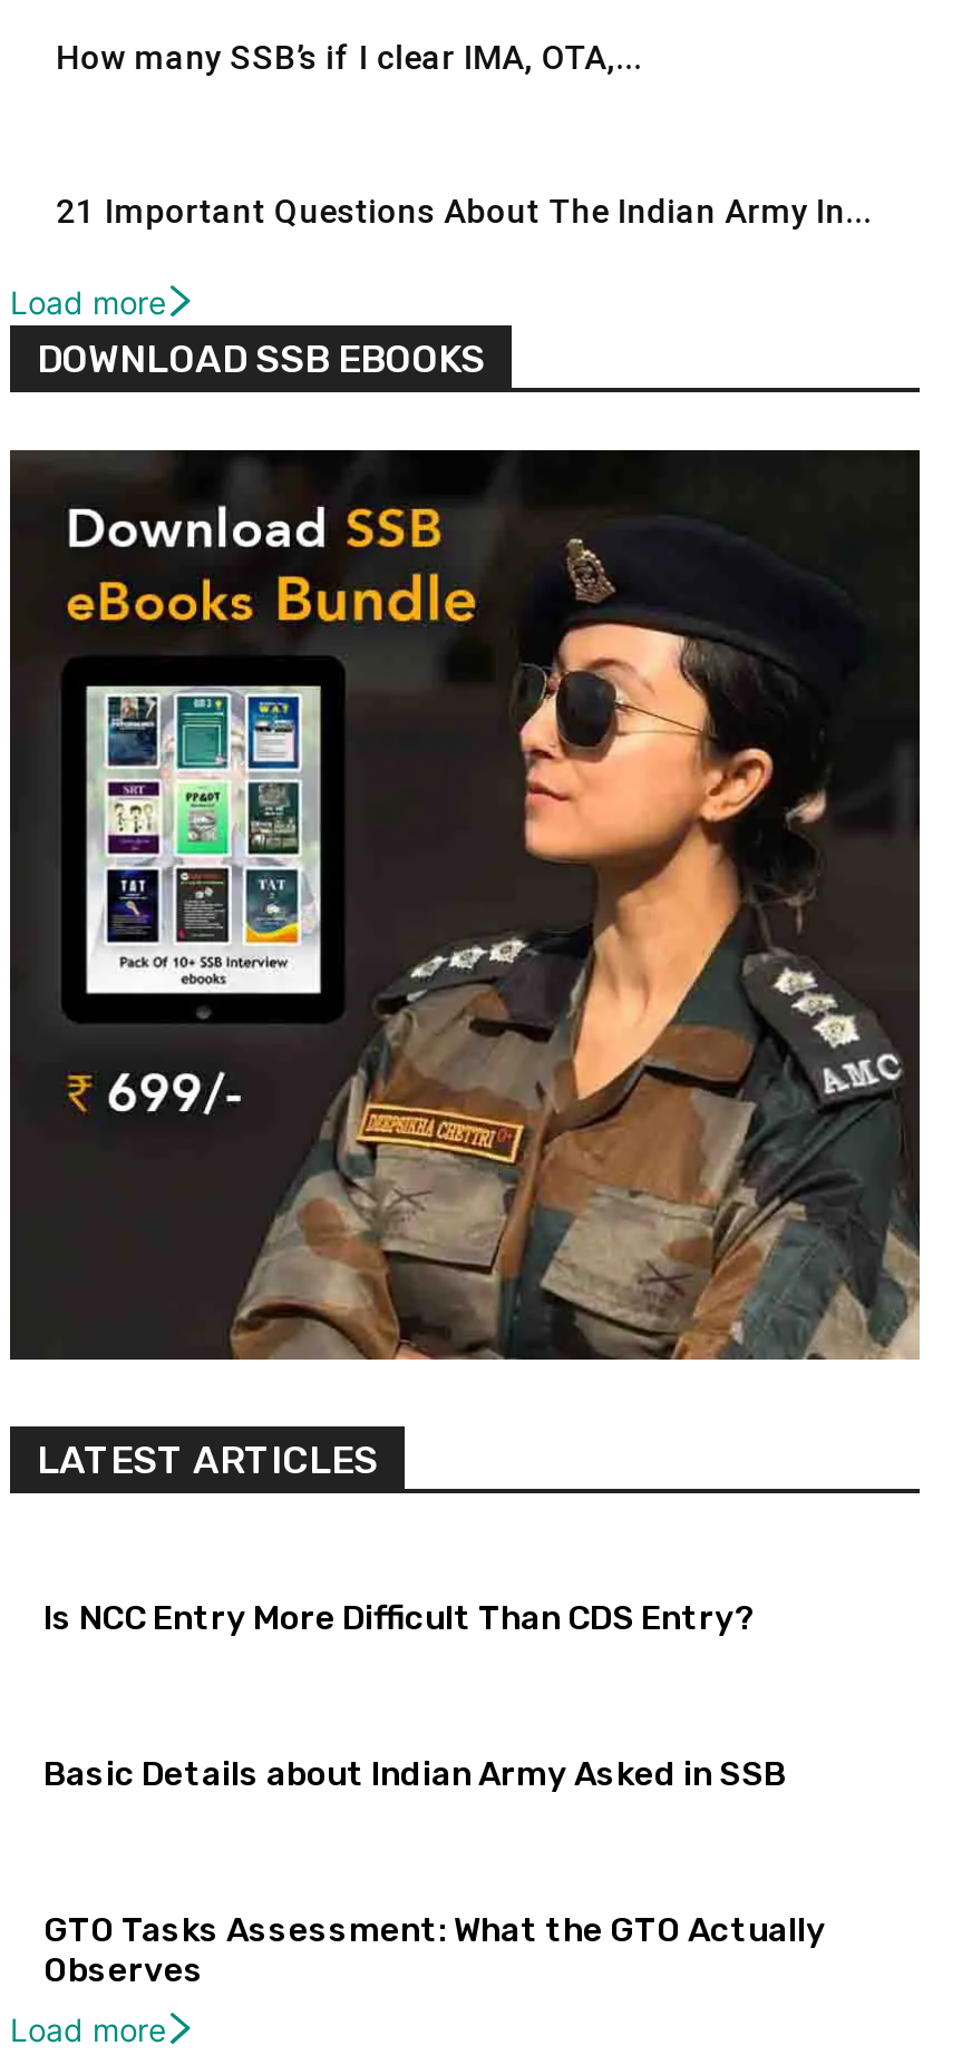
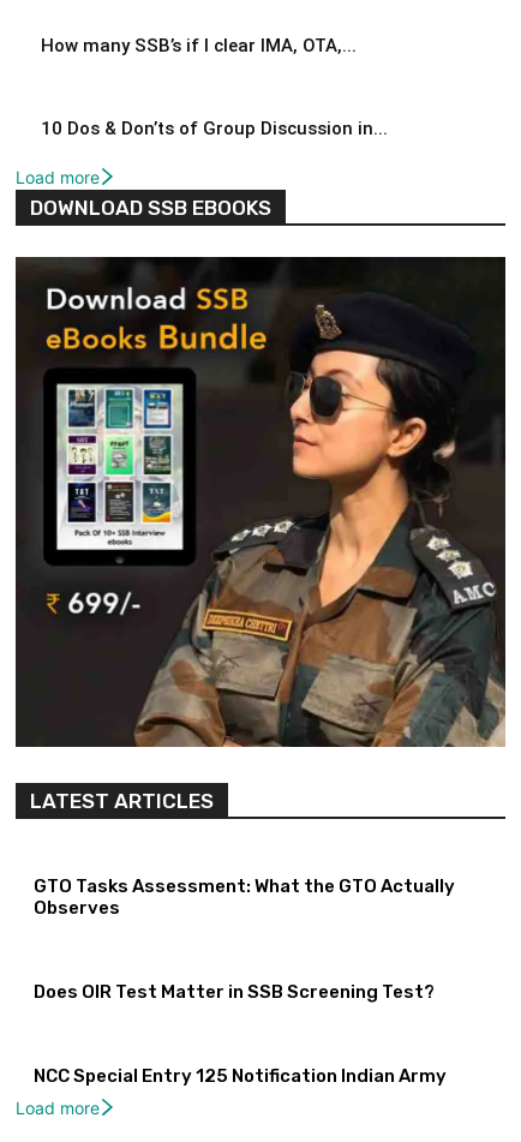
- 21 Important Questions About The Indian Army In...
+ 10 Dos & Don’ts of Group Discussion in...

- Is NCC Entry More Difficult Than CDS Entry?

- Basic Details about Indian Army Asked in SSB

moved up: GTO Tasks Assessment: What the GTO Actually | Observes

+ Does OIR Test Matter in SSB Screening Test?

+ NCC Special Entry 125 Notification Indian Army
